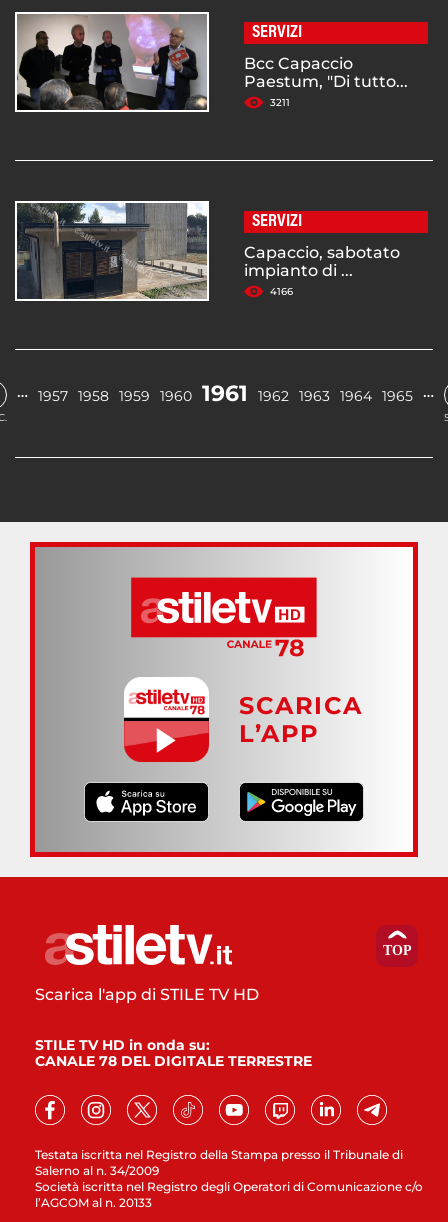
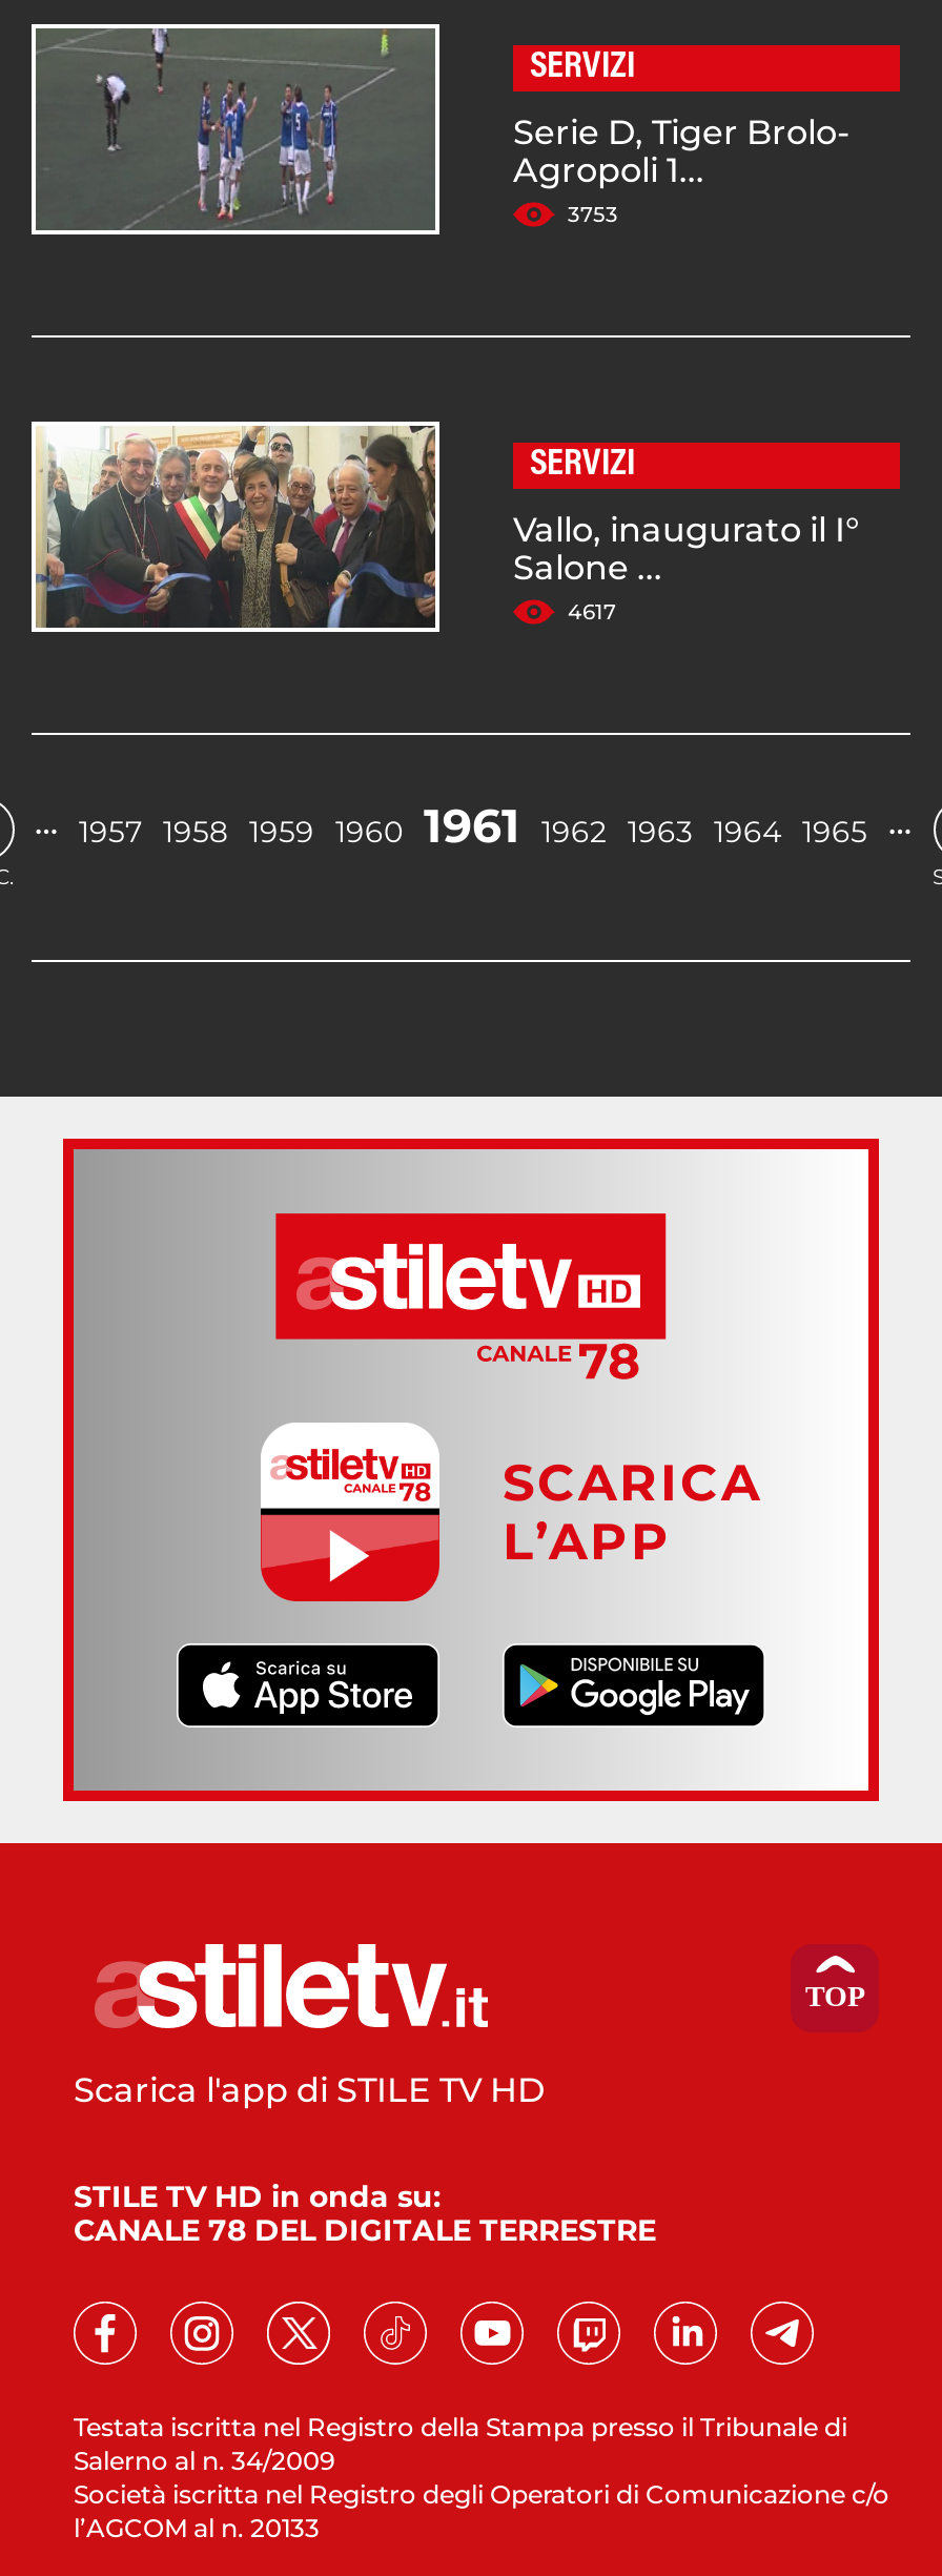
- [image]
- Bcc Capaccio
- Paestum, "Di tutto...
- 3211
+ [image]
+ Serie D, Tiger Brolo-
+ Agropoli 1...
+ 3753

- [image]
- Capaccio, sabotato
- impianto di ...
- 4166
+ [image]
+ Vallo, inaugurato il I°
+ Salone ...
+ 4617
